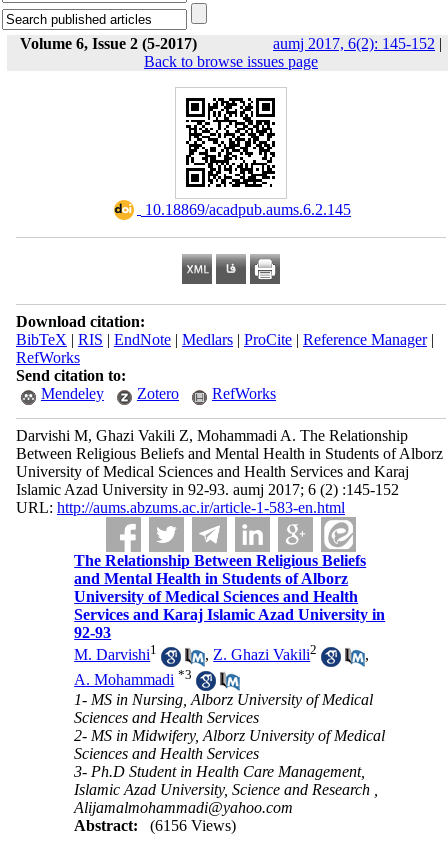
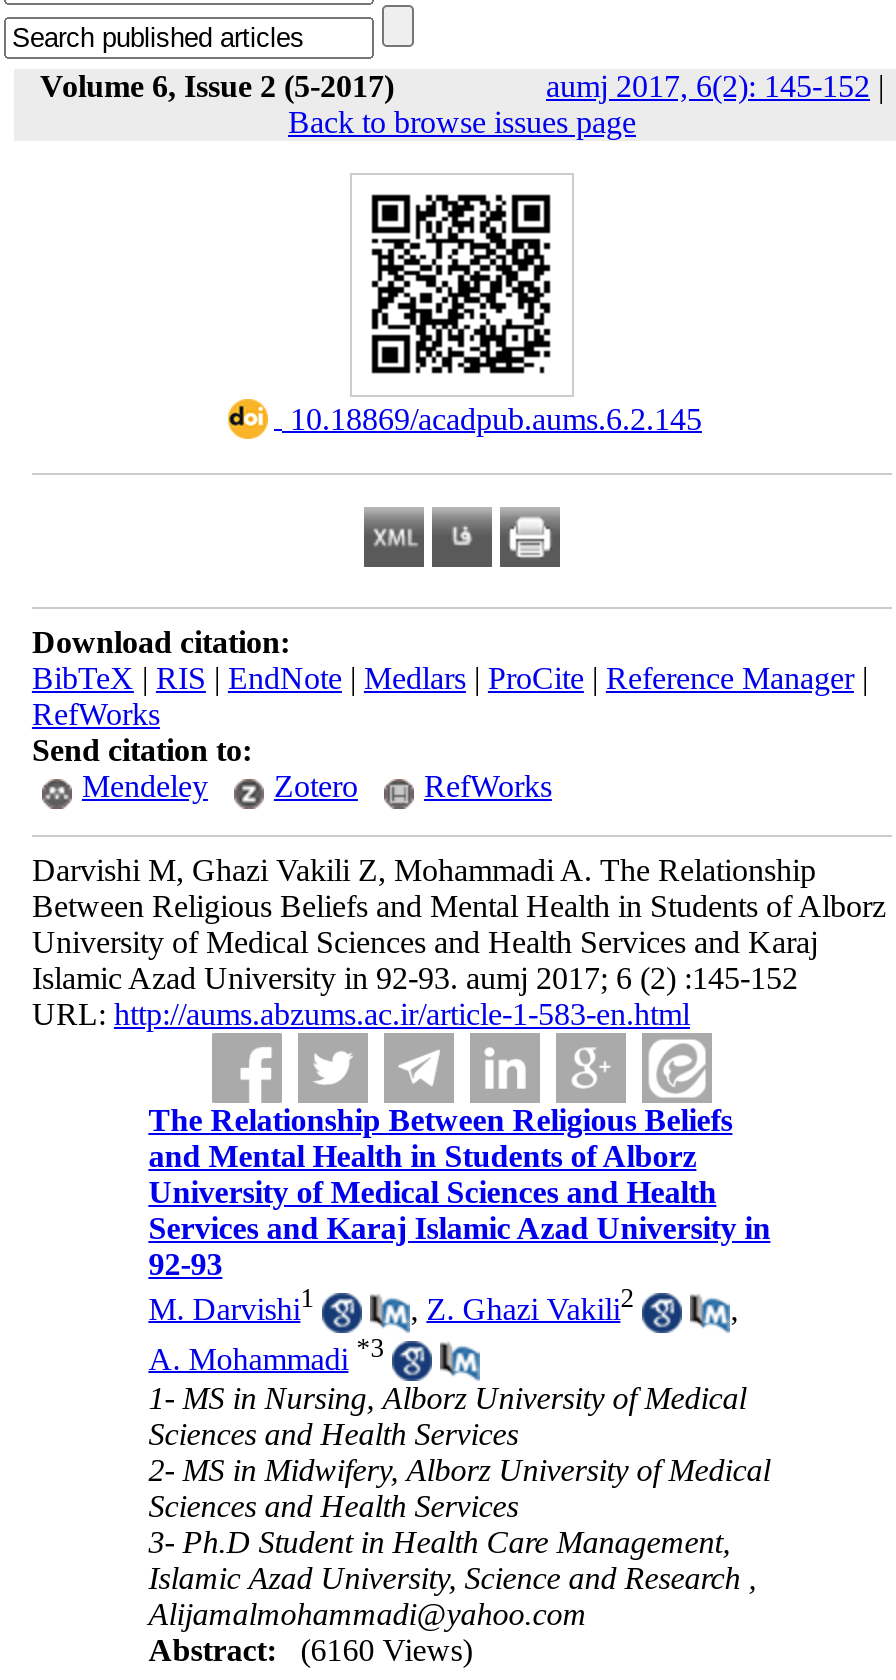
- Abstract: (6156 Views)
+ Abstract: (6160 Views)
